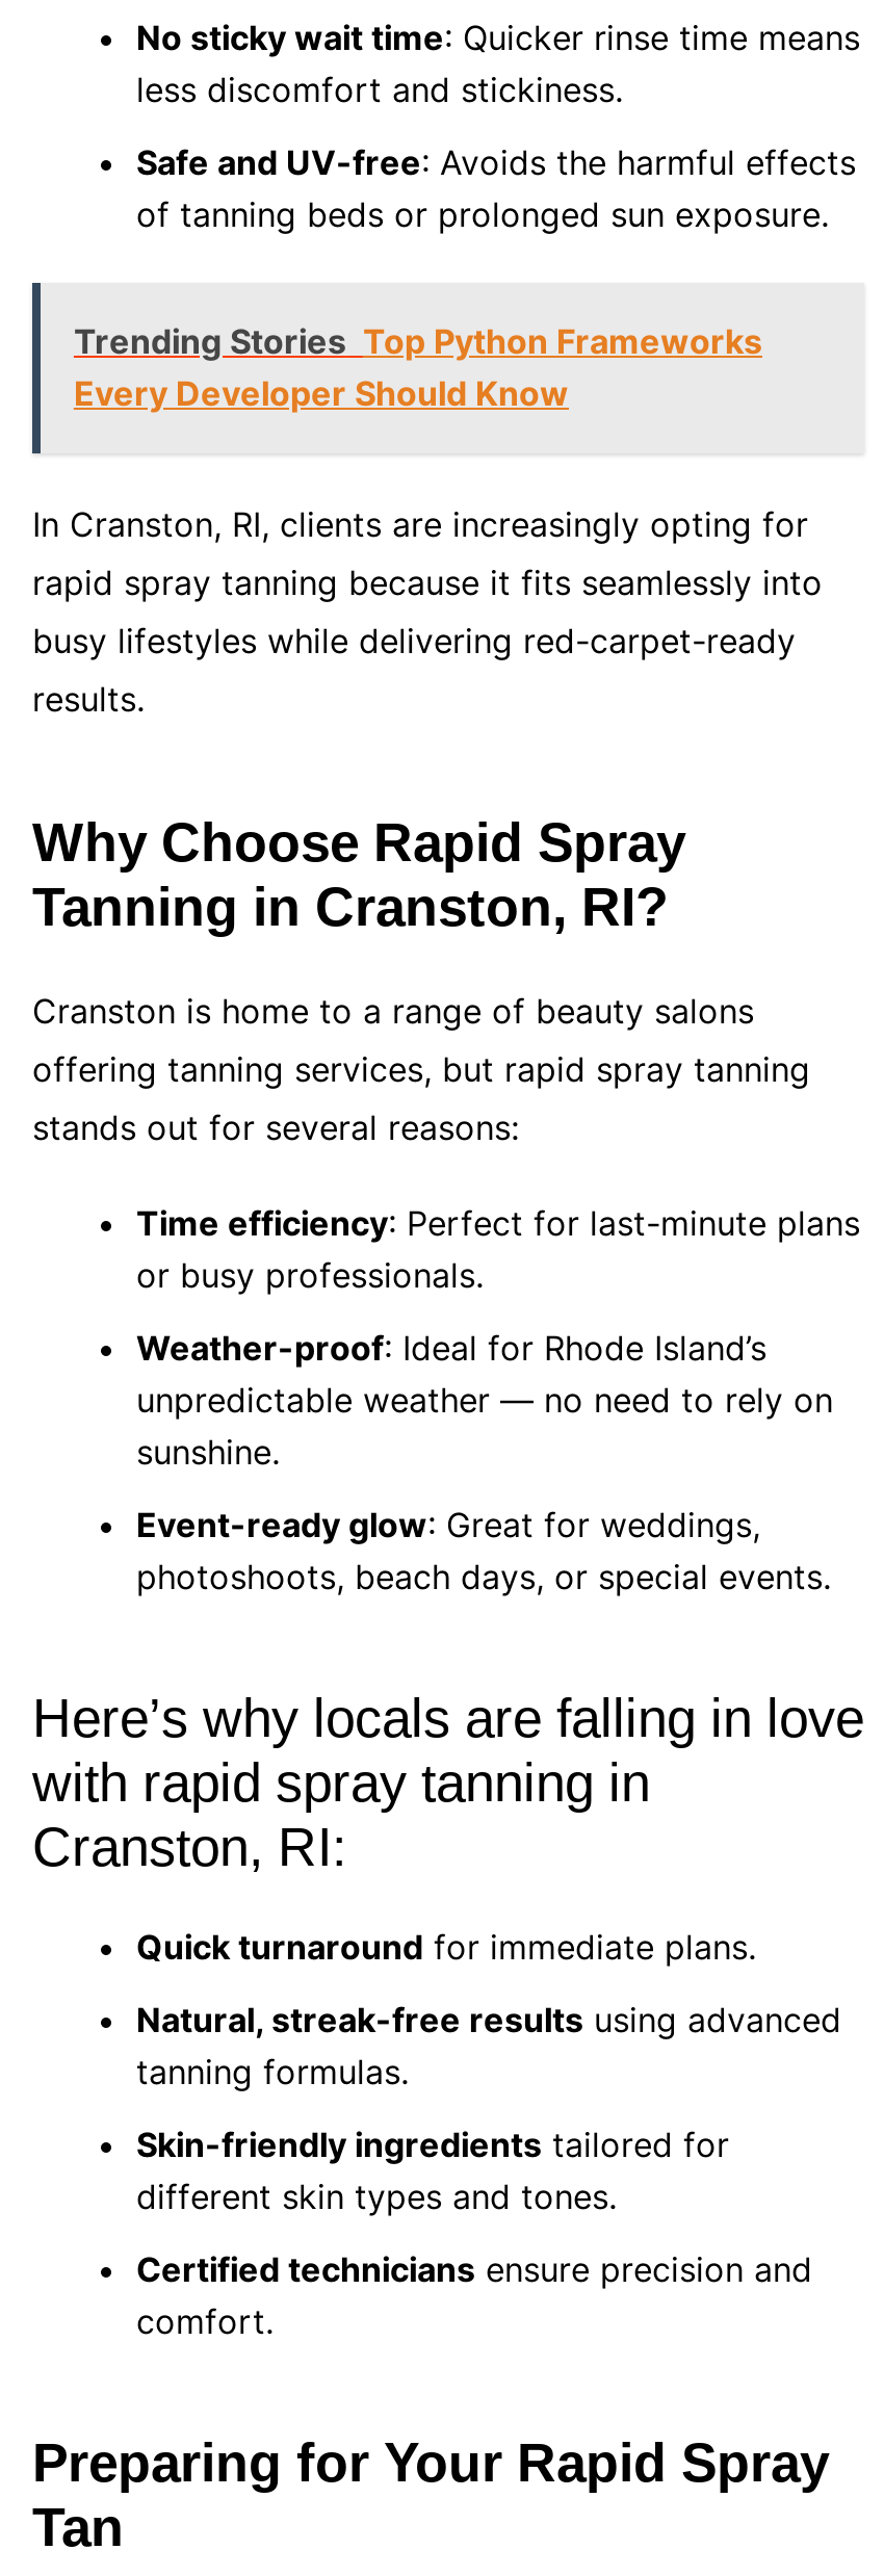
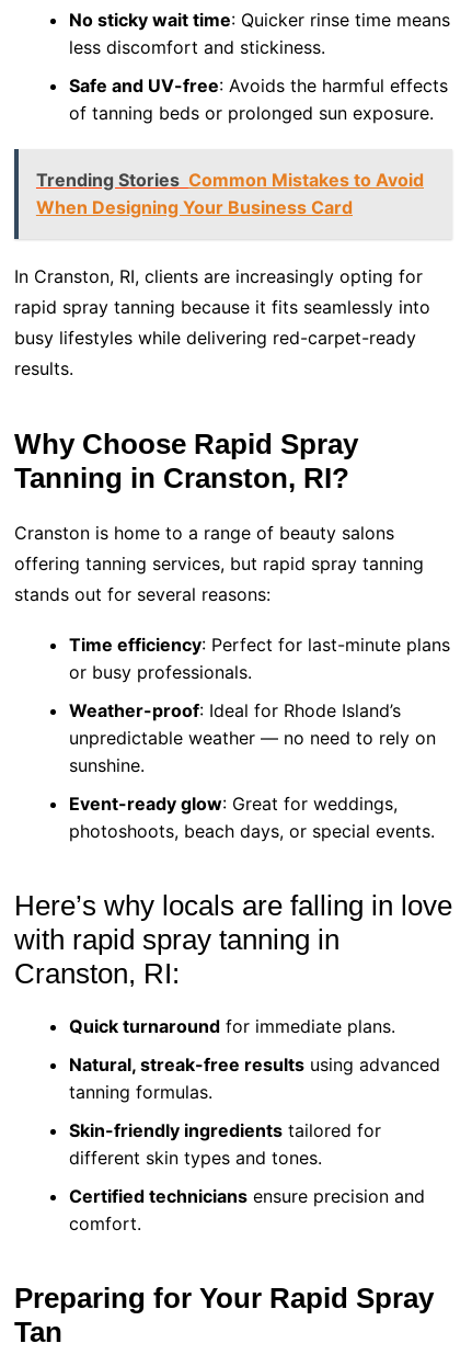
- Trending Stories Top Python Frameworks
- Every Developer Should Know
+ Trending Stories Common Mistakes to Avoid
+ When Designing Your Business Card
